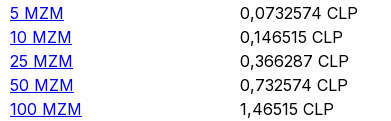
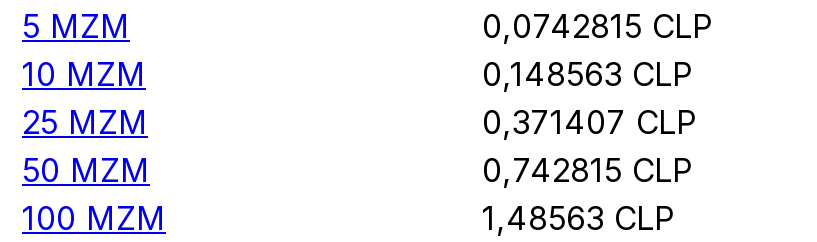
- 0,0732574 CLP
+ 0,0742815 CLP

- 0,146515 CLP
+ 0,148563 CLP

- 0,366287 CLP
+ 0,371407 CLP

- 0,732574 CLP
+ 0,742815 CLP

- 1,46515 CLP
+ 1,48563 CLP
